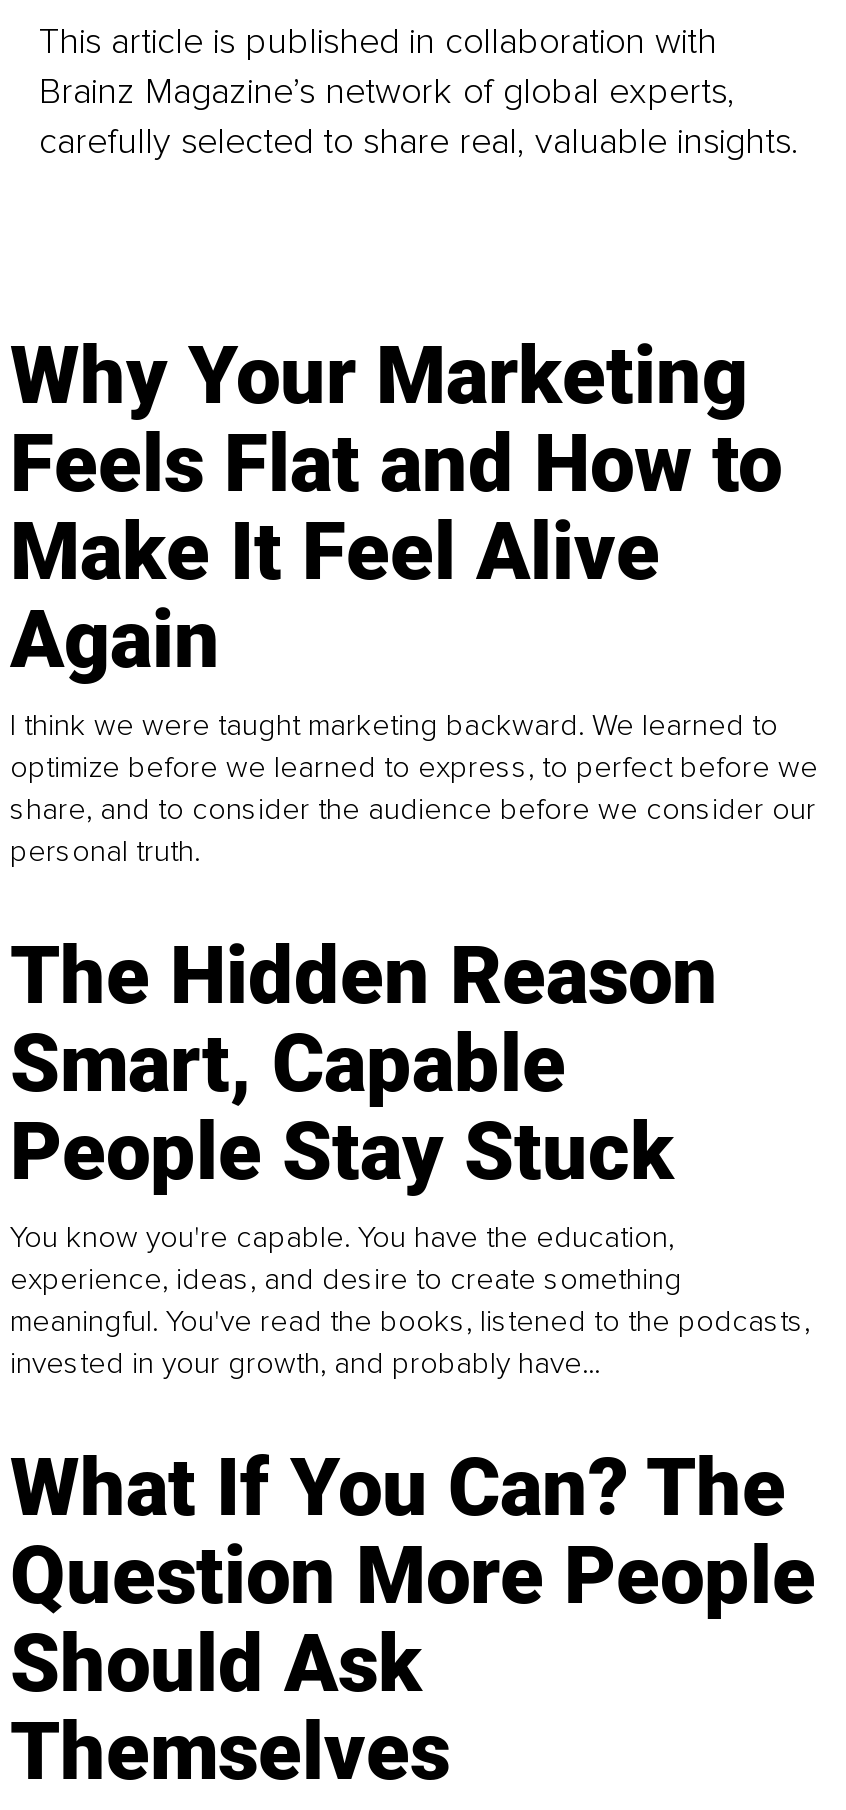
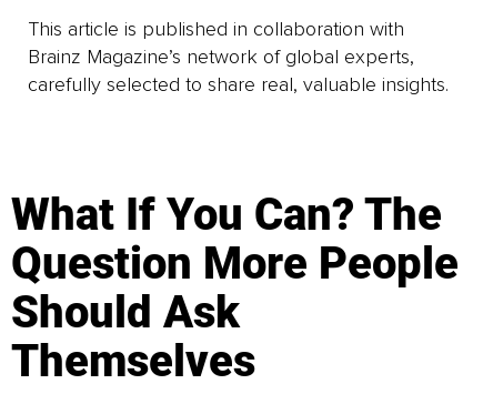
- Why Your Marketing
- Feels Flat and How to
- Make It Feel Alive
- Again
- I think we were taught marketing backward. We learned to
- optimize before we learned to express, to perfect before we
- share, and to consider the audience before we consider our
- personal truth.
- The Hidden Reason
- Smart, Capable
- People Stay Stuck
- You know you're capable. You have the education,
- experience, ideas, and desire to create something
- meaningful. You've read the books, listened to the podcasts,
- invested in your growth, and probably have...
